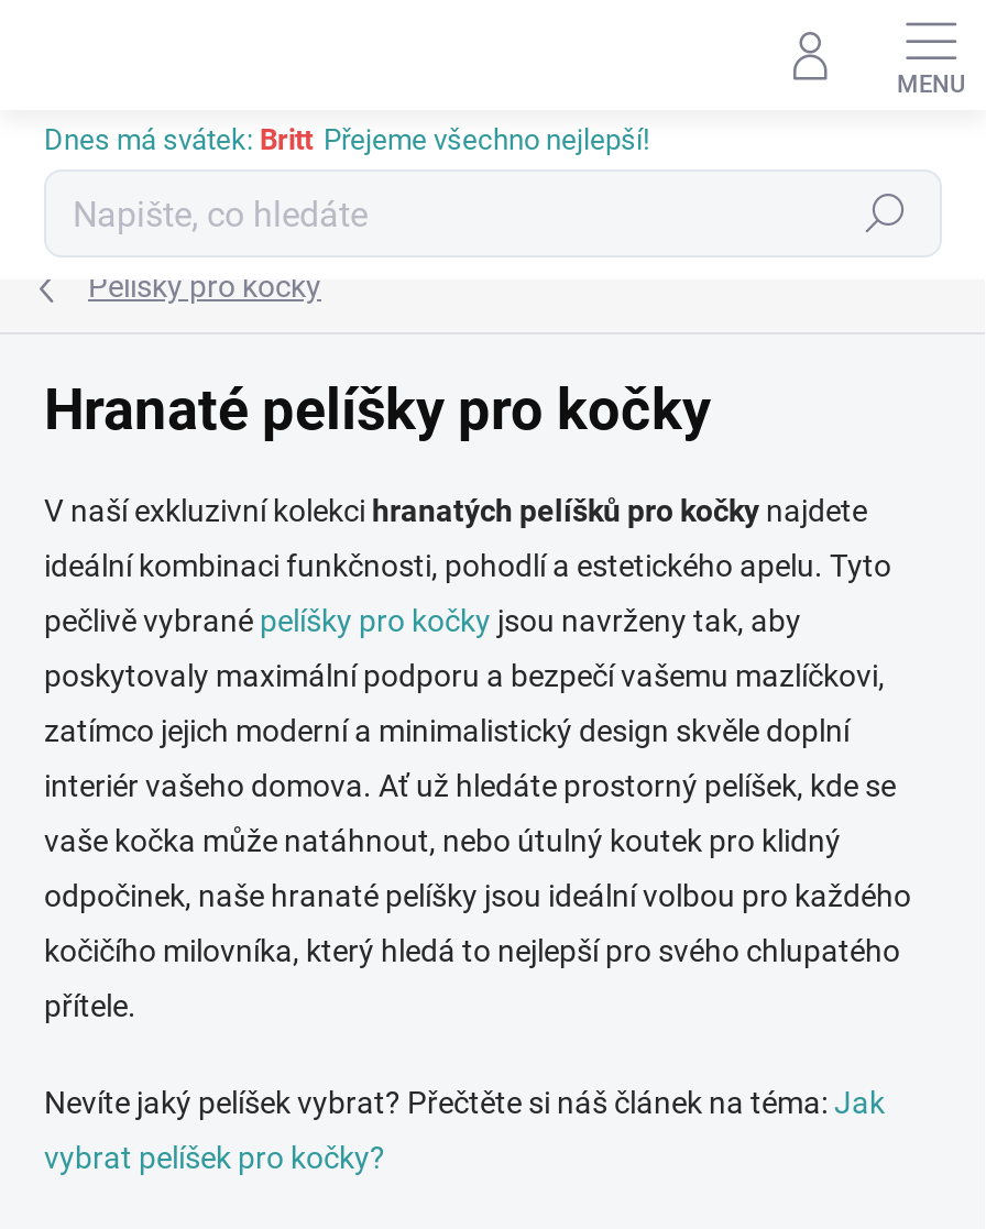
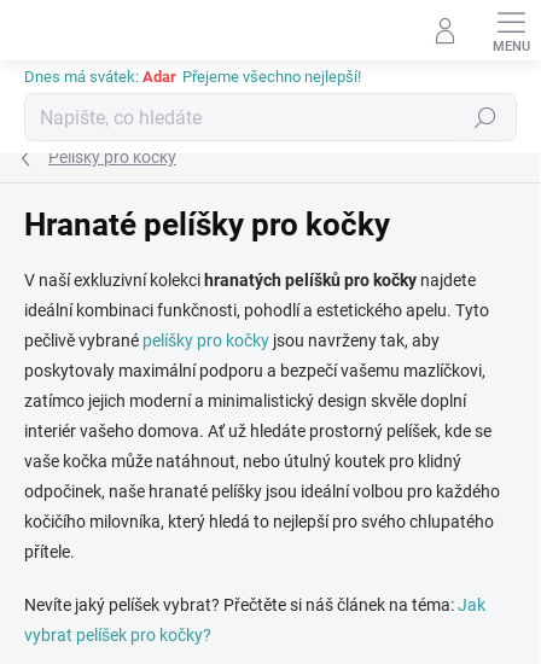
- Dnes má svátek: Britt Přejeme všechno nejlepší!
+ Dnes má svátek: Adar Přejeme všechno nejlepší!
